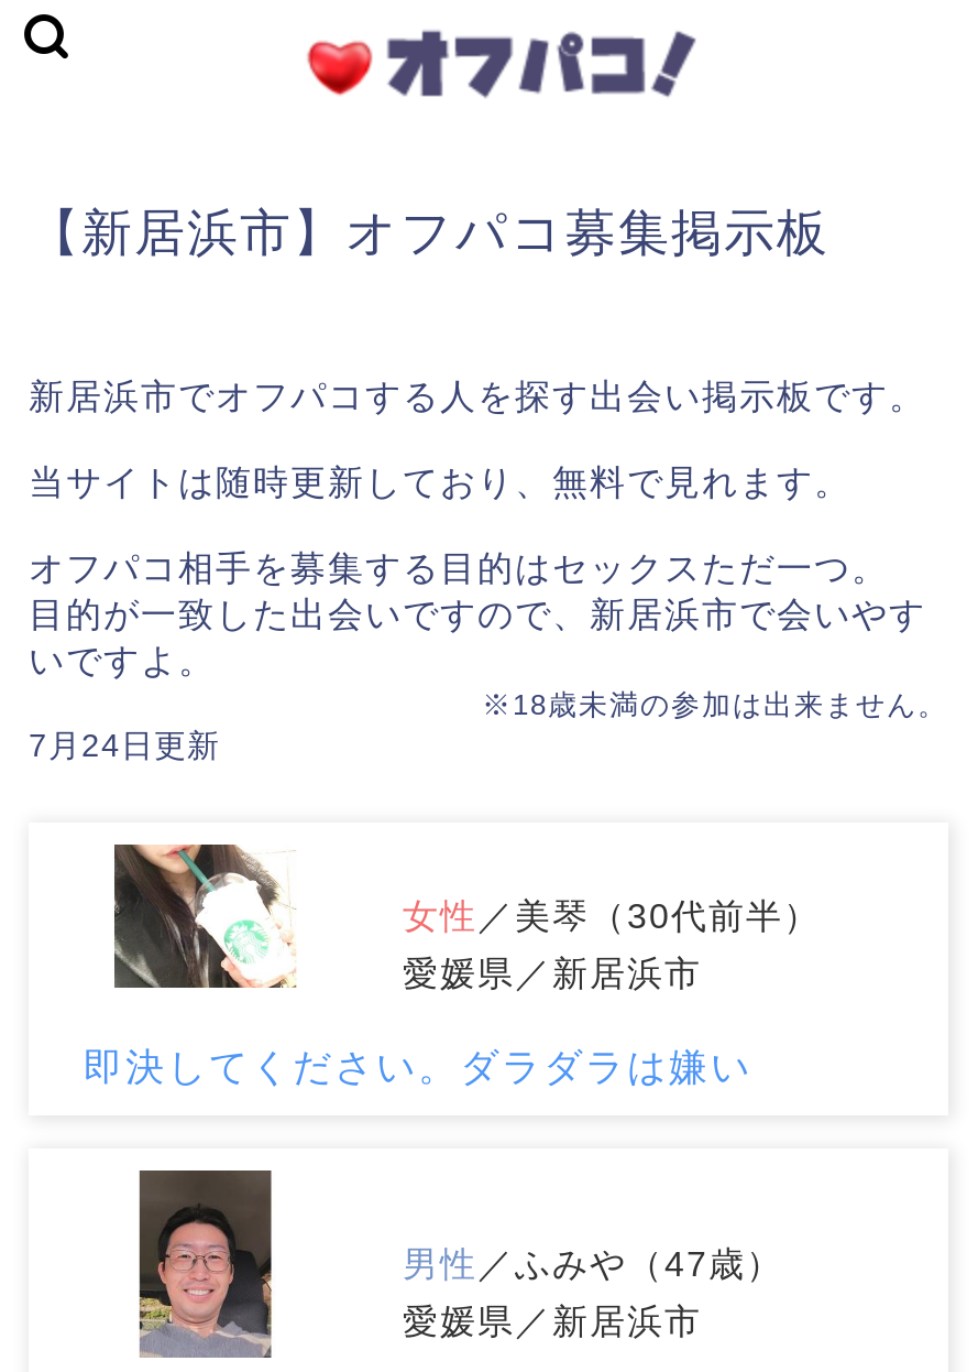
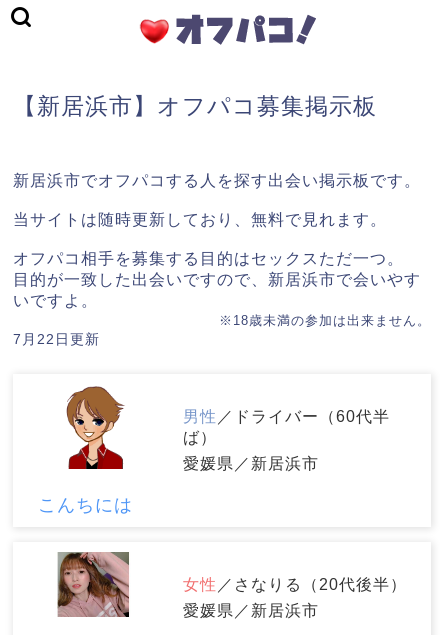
- 7月24日更新
+ 7月22日更新

- [image]
- 即決してください。ダラダラは嫌い
+ [image]
+ こんちには

- 女性／美琴（30代前半）
+ 男性／ドライバー（60代半
+ ば）

- [image]
+ [image]

- 男性／ふみや（47歳）
+ 女性／さなりる（20代後半）
